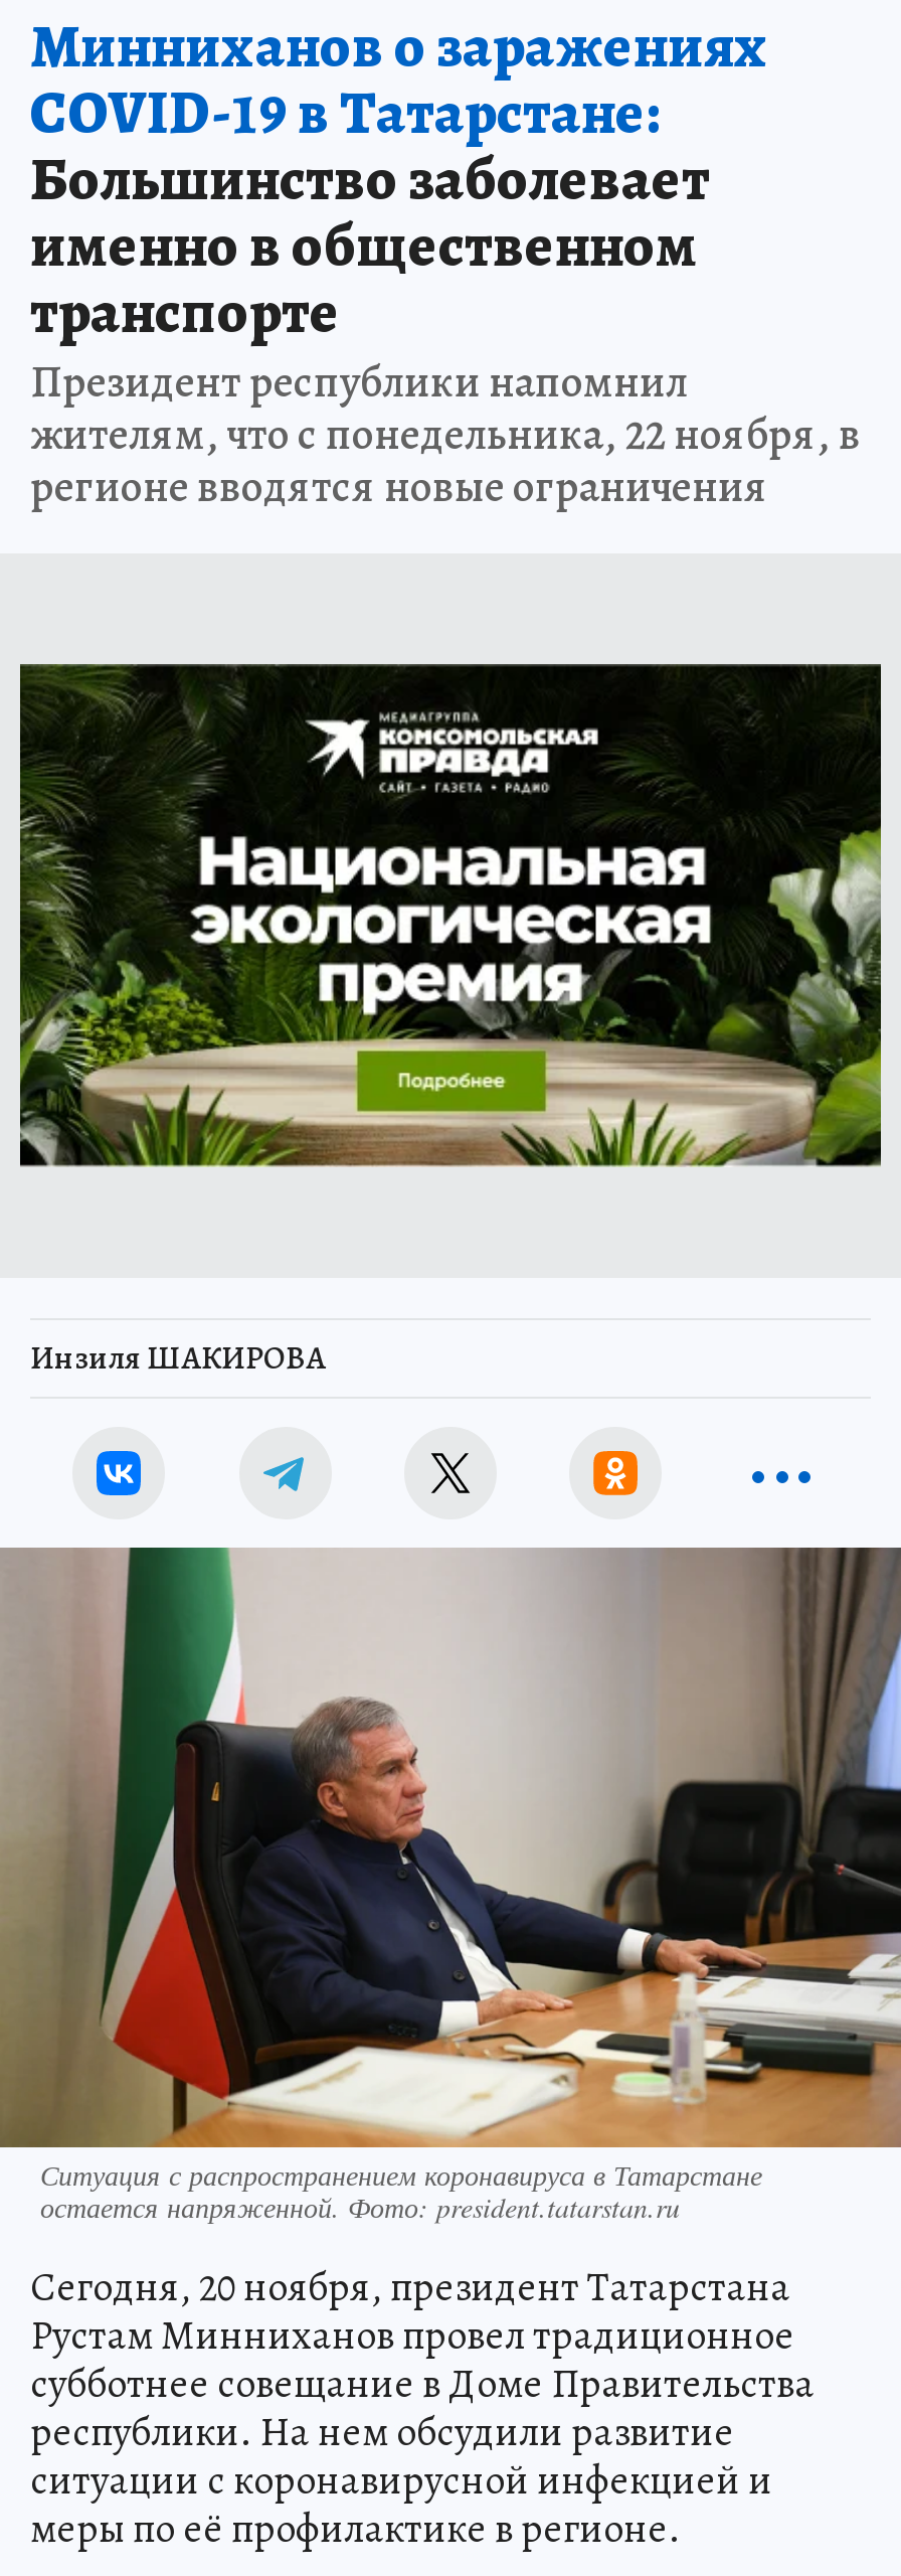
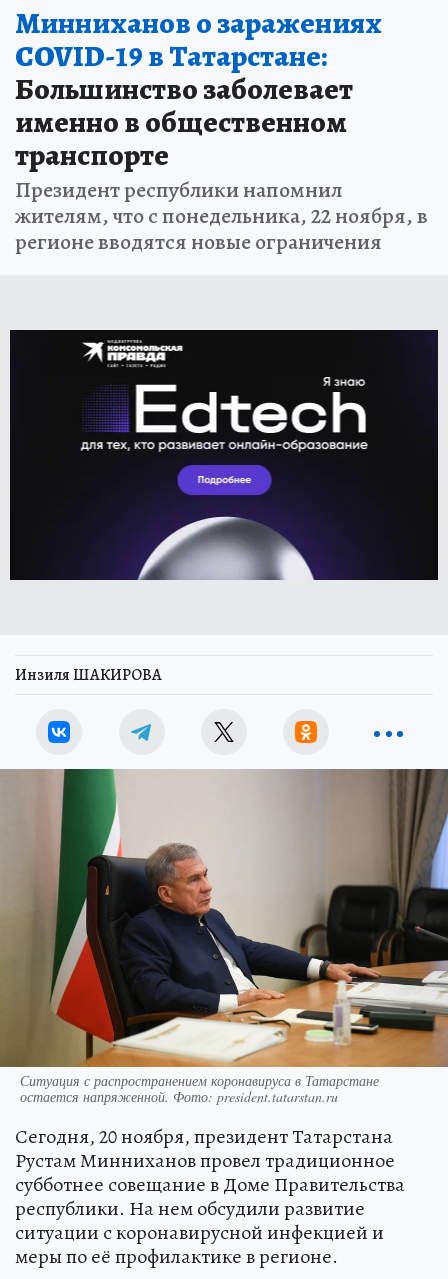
- [image]
+ [image]
